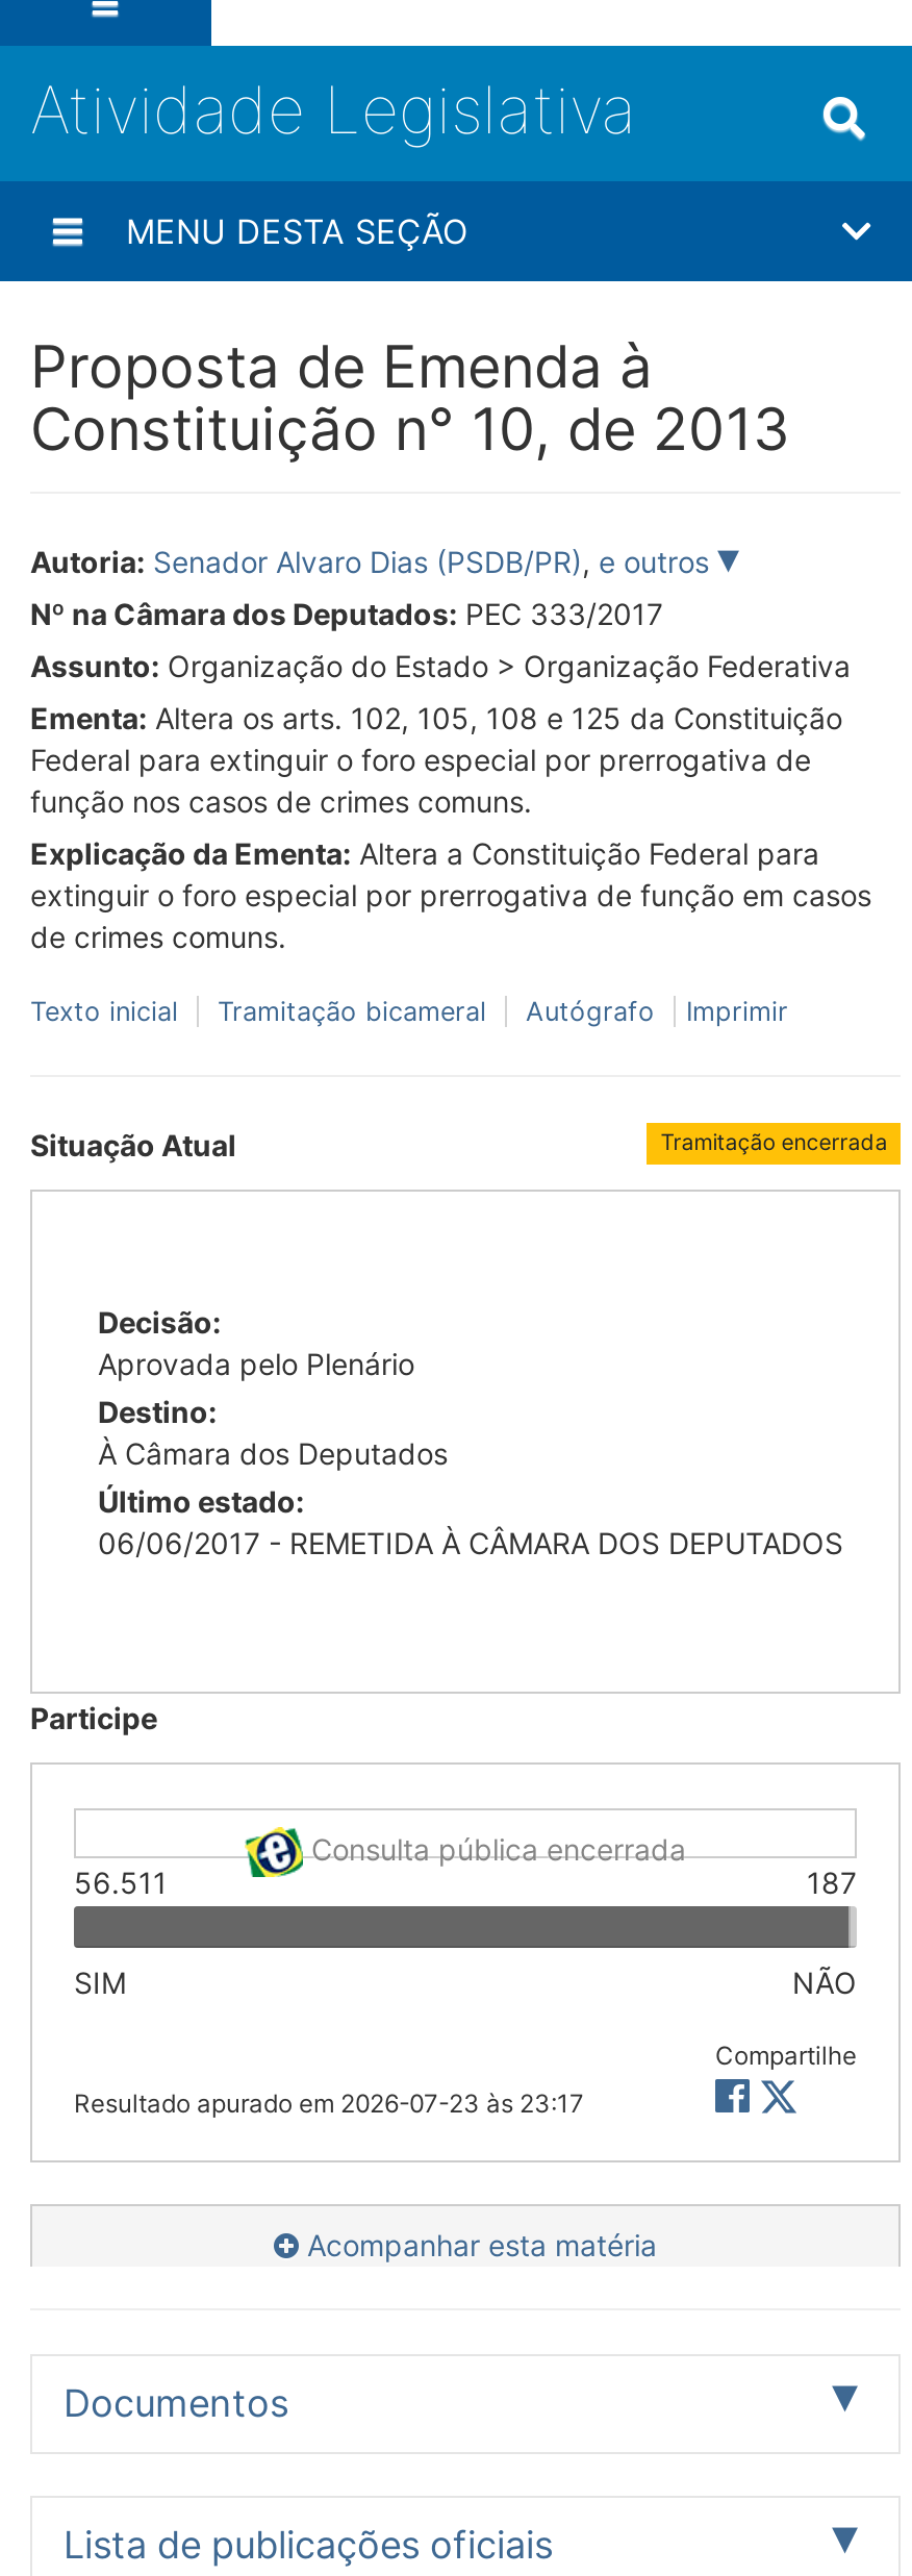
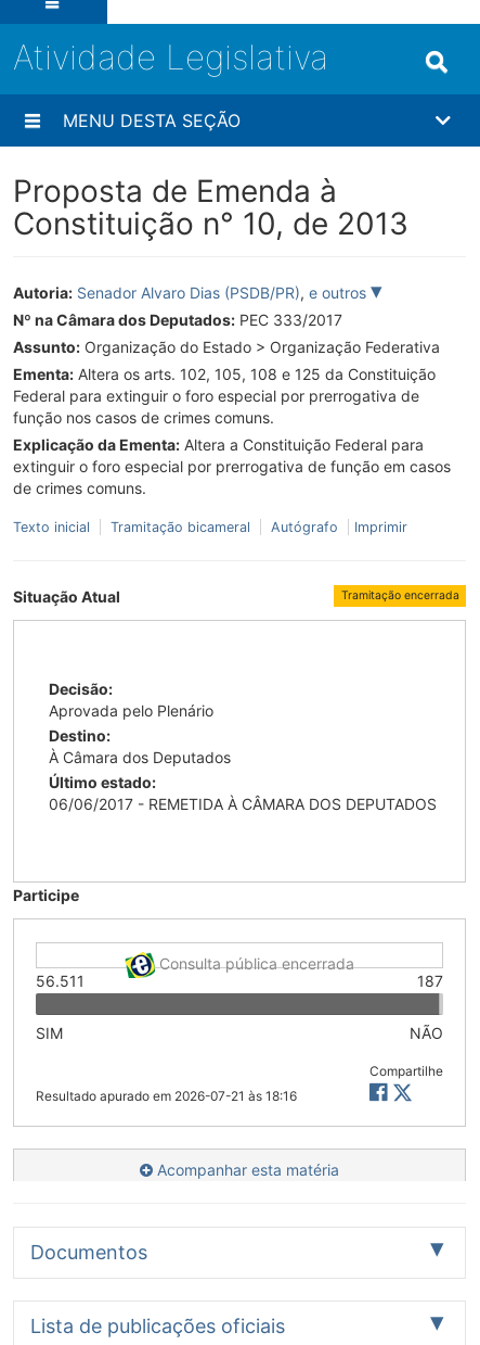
- Resultado apurado em 2026-07-23 às 23:17
+ Resultado apurado em 2026-07-21 às 18:16
